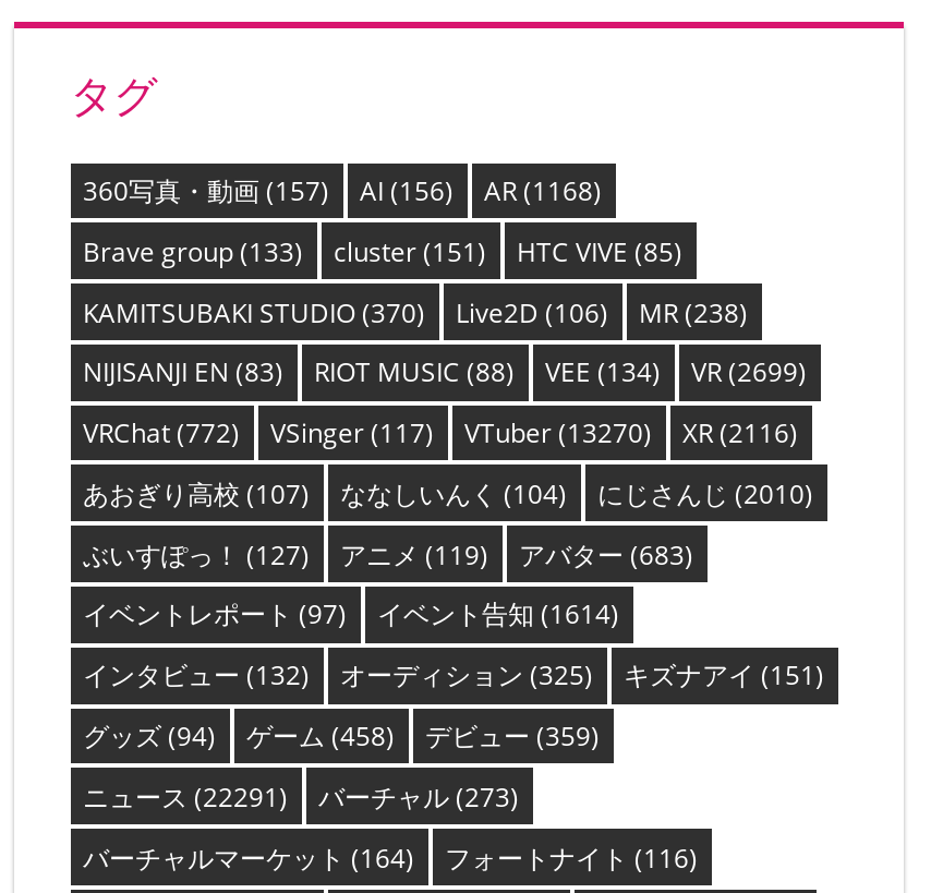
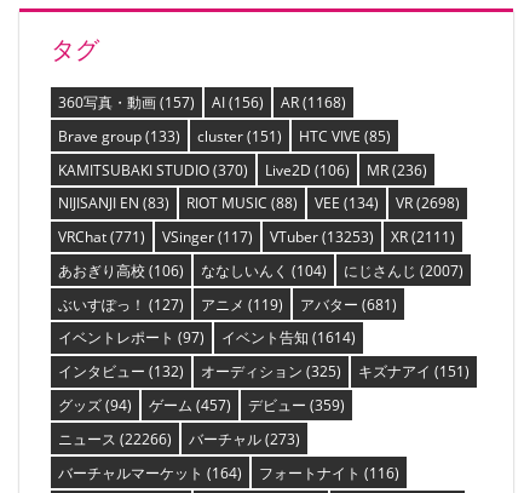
- KAMITSUBAKI STUDIO (370) Live2D (106) MR (238)
+ KAMITSUBAKI STUDIO (370) Live2D (106) MR (236)

- NIJISANJI EN (83) RIOT MUSIC (88) VEE (134) VR (2699)
+ NIJISANJI EN (83) RIOT MUSIC (88) VEE (134) VR (2698)

- VRChat (772)
+ VRChat (771)

- VTuber (13270)
+ VTuber (13253)

- XR (2116)
+ XR (2111)

- あおぎり高校(107)
+ あおぎり高校(106)

- にじさんじ(2010)
+ にじさんじ(2007)

- ぶいすぽっ！(127) アニメ(119) アバター(683)
+ ぶいすぽっ！(127) アニメ(119) アバター(681)

- グッズ(94) ゲーム(458) デビュー(359)
+ グッズ(94) ゲーム(457) デビュー(359)

- ニュース(22291) バーチャル(273)
+ ニュース(22266) バーチャル(273)
